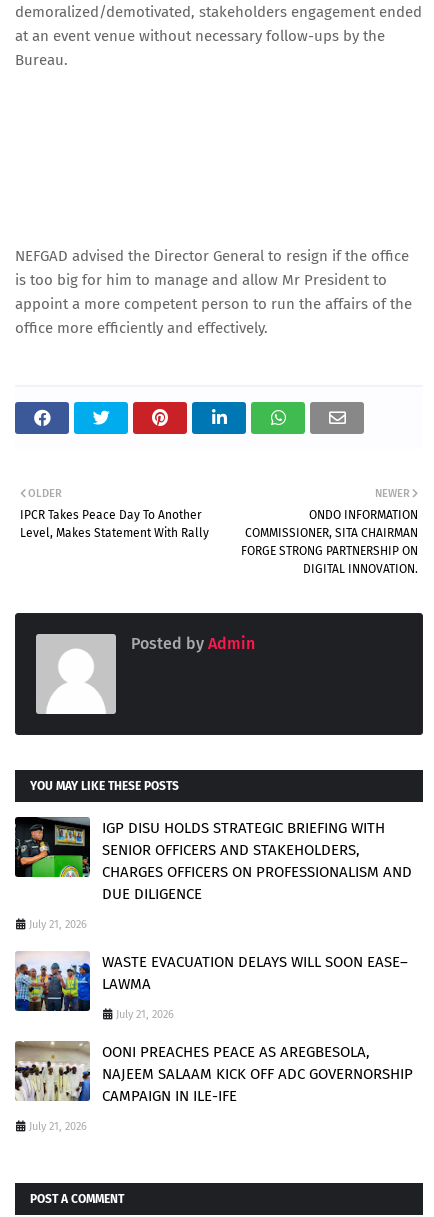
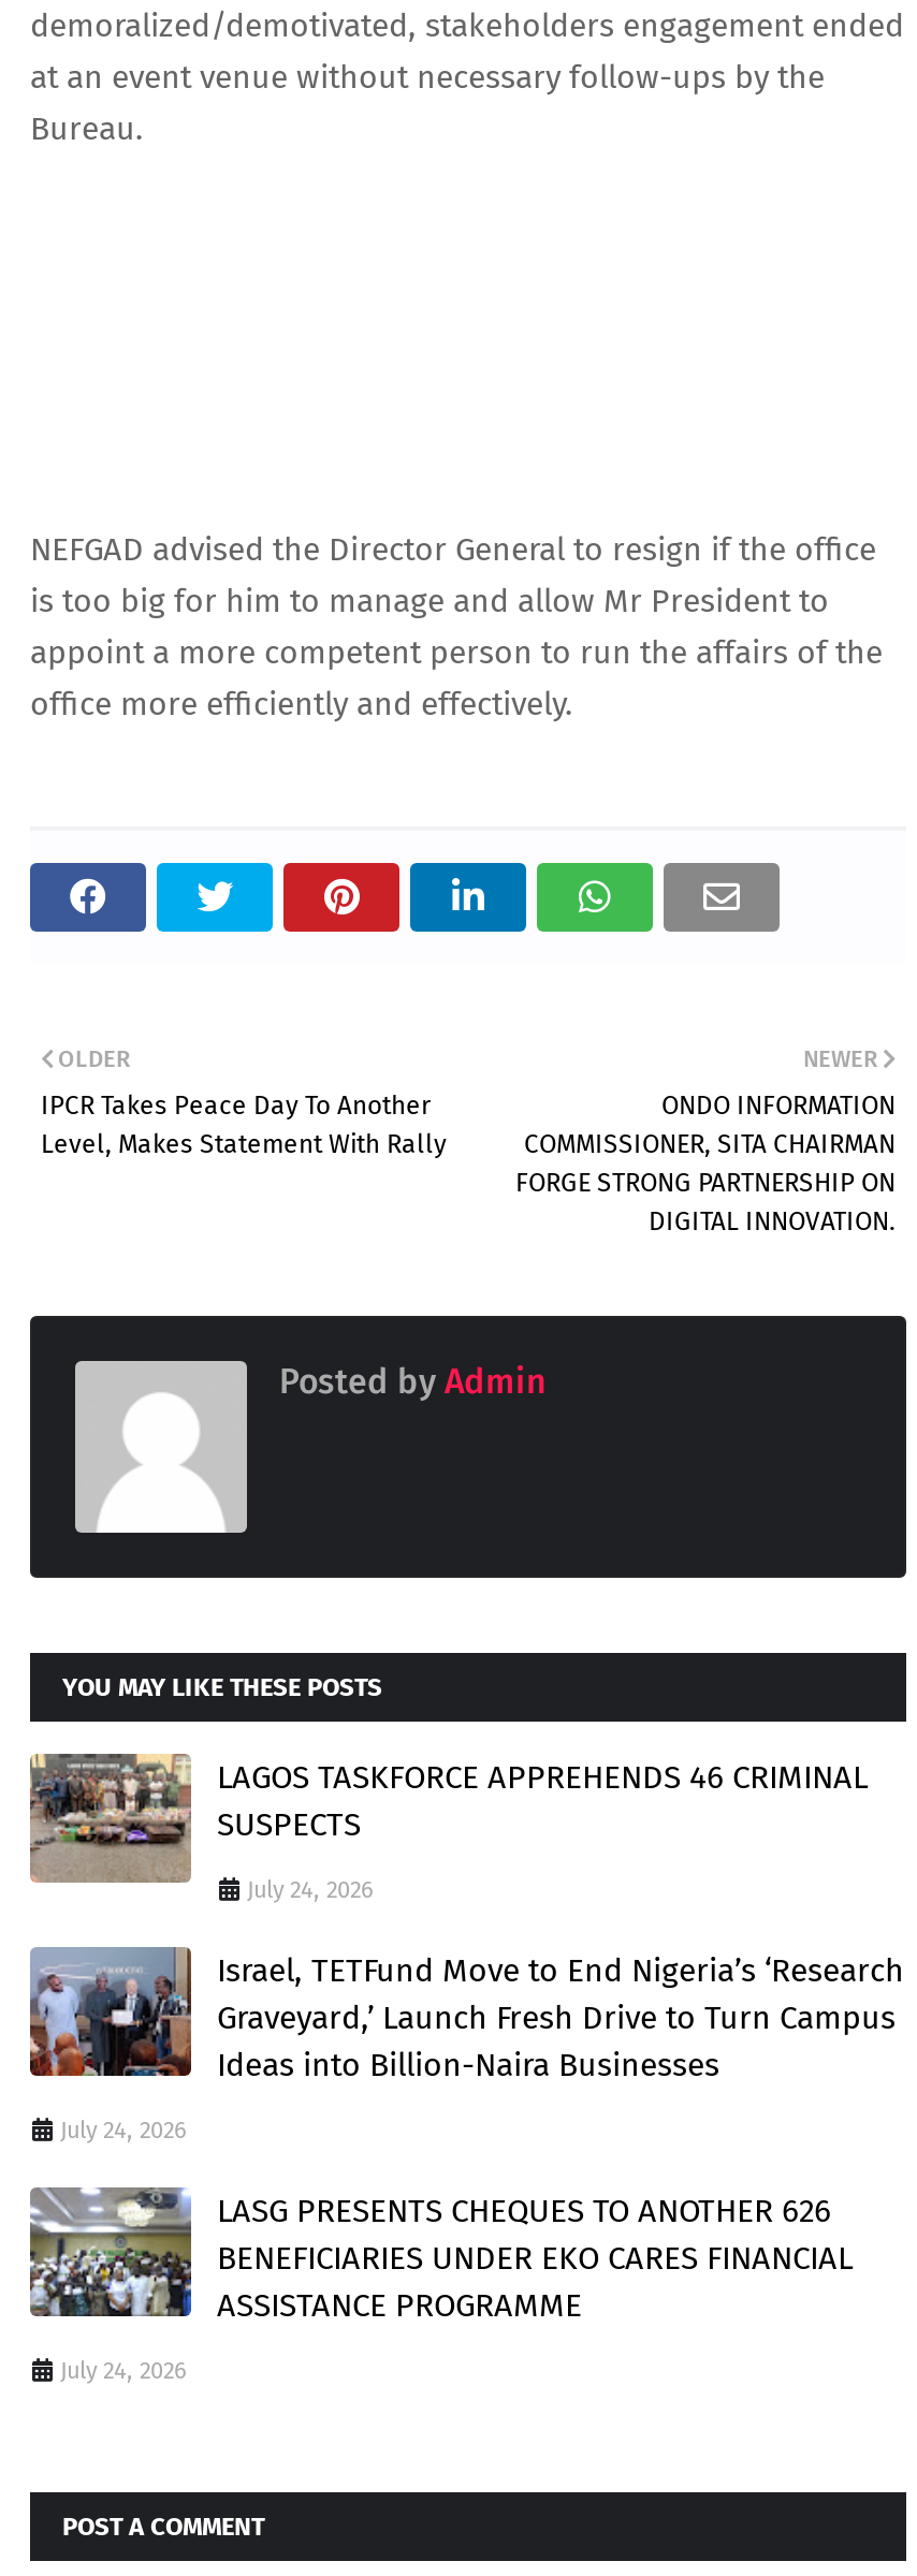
- [image]
- IGP DISU HOLDS STRATEGIC BRIEFING WITH
- SENIOR OFFICERS AND STAKEHOLDERS,
- CHARGES OFFICERS ON PROFESSIONALISM AND
- DUE DILIGENCE
+ [image]
+ LAGOS TASKFORCE APPREHENDS 46 CRIMINAL
+ SUSPECTS

- July 21, 2026
+ July 24, 2026

- [image]
- WASTE EVACUATION DELAYS WILL SOON EASE–
- LAWMA
+ [image]
+ Israel, TETFund Move to End Nigeria’s ‘Research
+ Graveyard,’ Launch Fresh Drive to Turn Campus
+ Ideas into Billion-Naira Businesses

- July 21, 2026
+ July 24, 2026

- [image]
- OONI PREACHES PEACE AS AREGBESOLA,
- NAJEEM SALAAM KICK OFF ADC GOVERNORSHIP
- CAMPAIGN IN ILE-IFE
+ [image]
+ LASG PRESENTS CHEQUES TO ANOTHER 626
+ BENEFICIARIES UNDER EKO CARES FINANCIAL
+ ASSISTANCE PROGRAMME

- July 21, 2026
+ July 24, 2026
